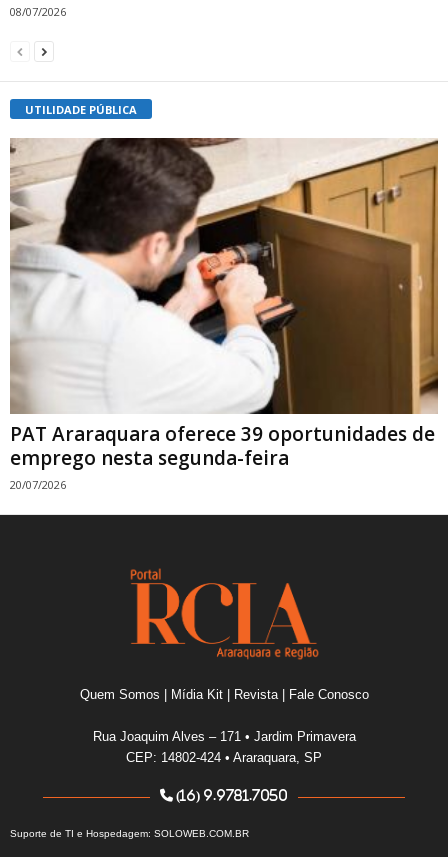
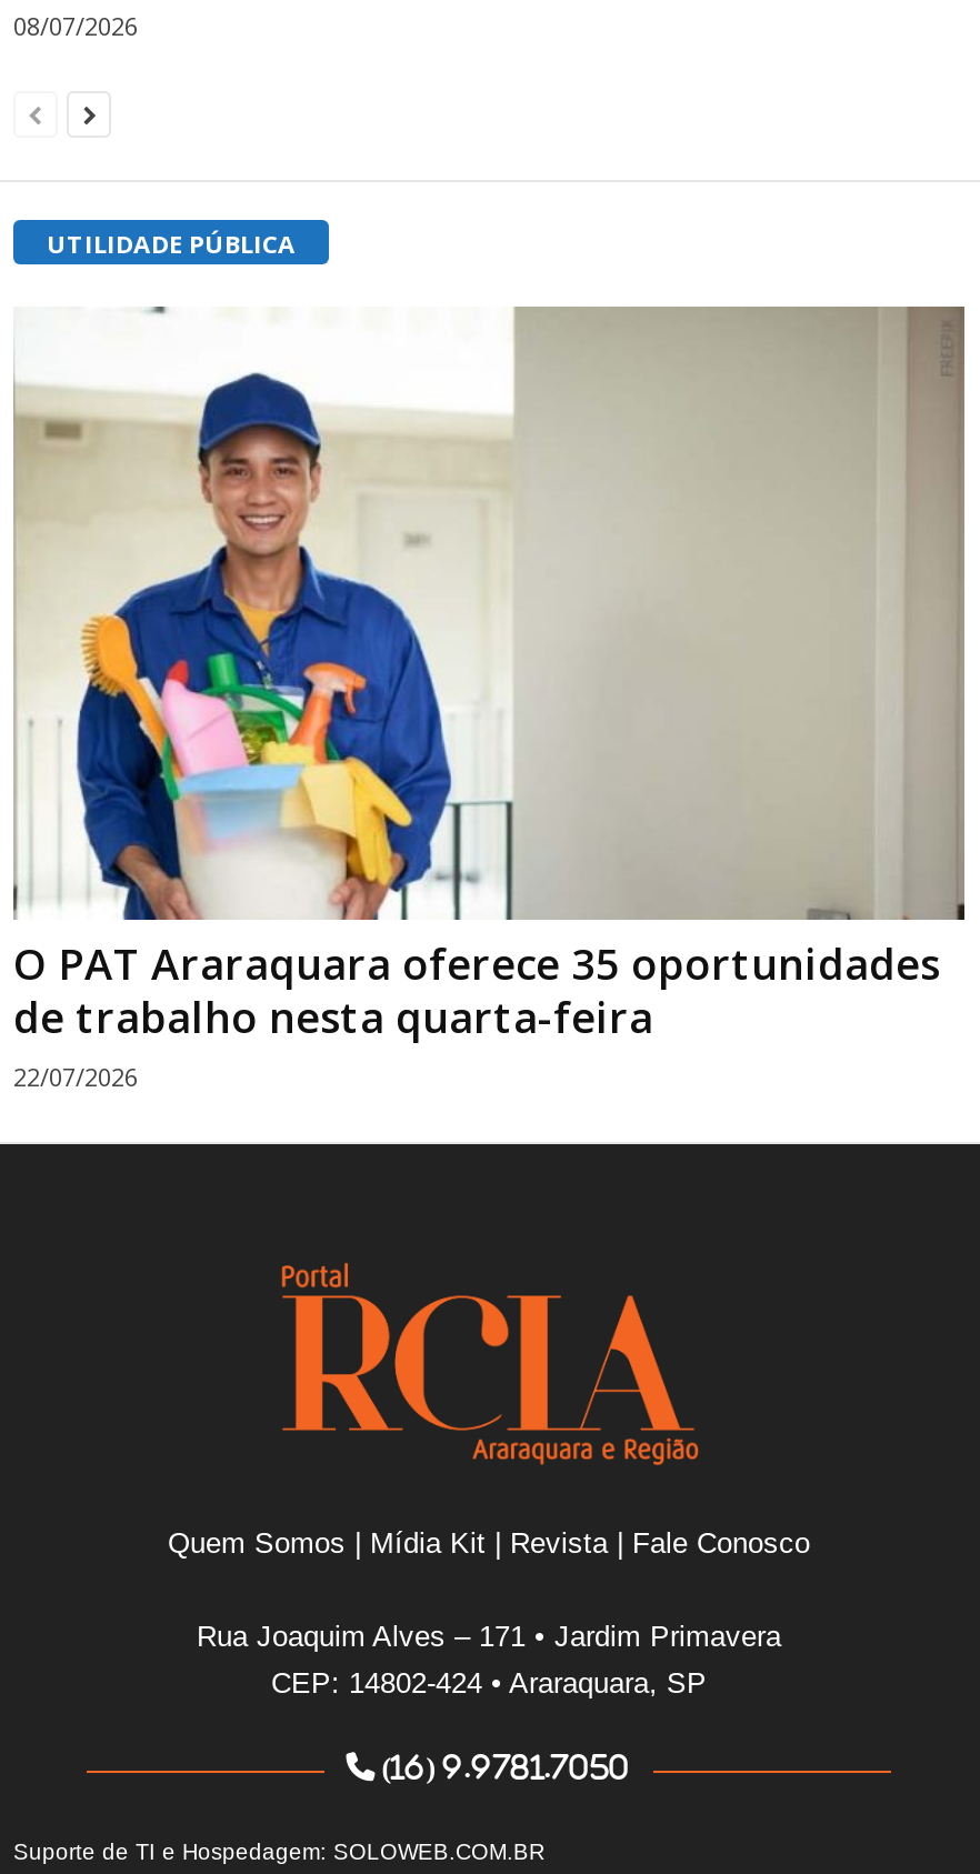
- [image]
- PAT Araraquara oferece 39 oportunidades de
- emprego nesta segunda-feira
- 20/07/2026
+ [image]
+ O PAT Araraquara oferece 35 oportunidades
+ de trabalho nesta quarta-feira
+ 22/07/2026
